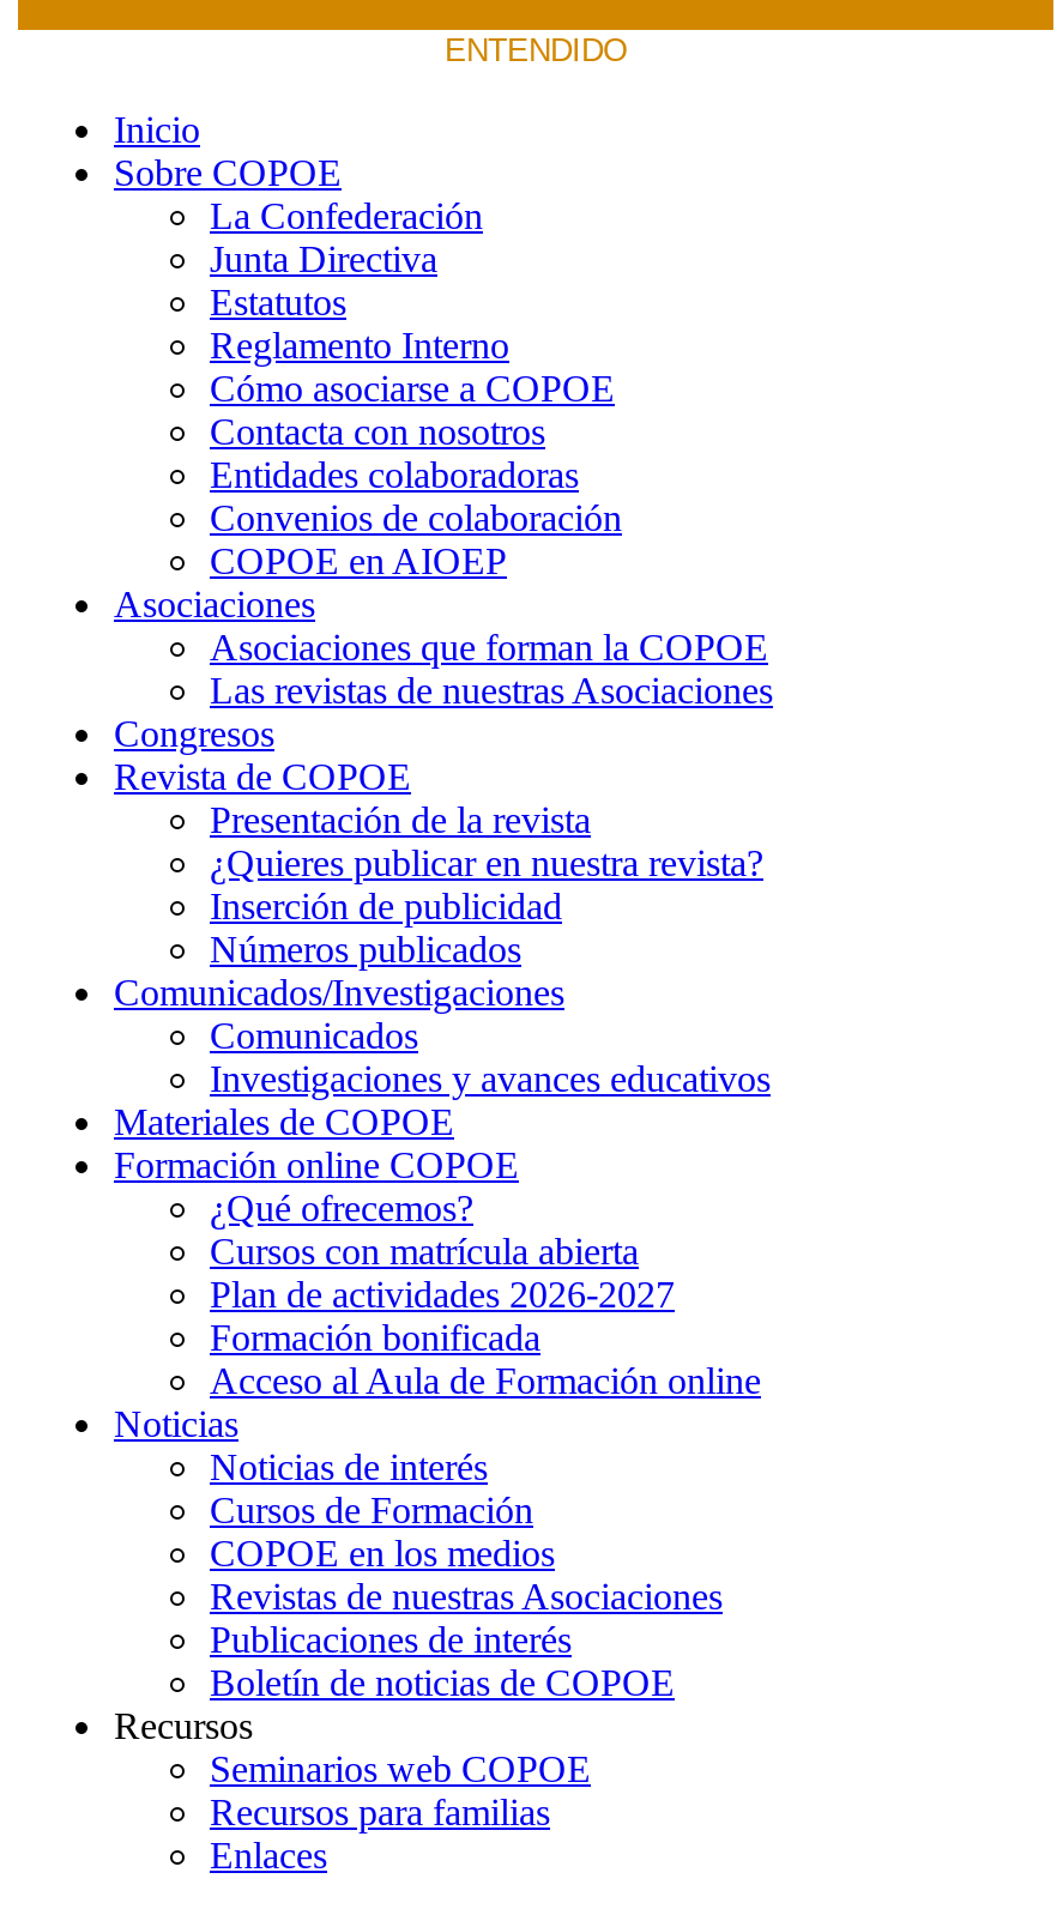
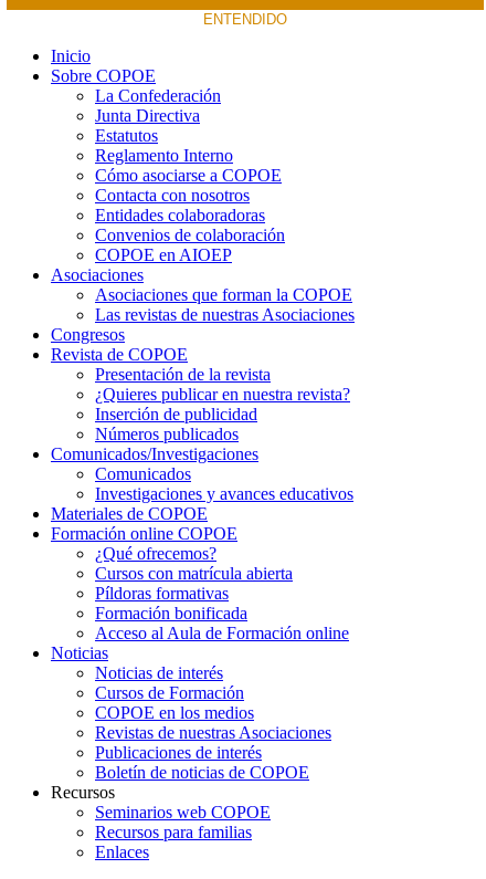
- Plan de actividades 2026-2027
+ Píldoras formativas
